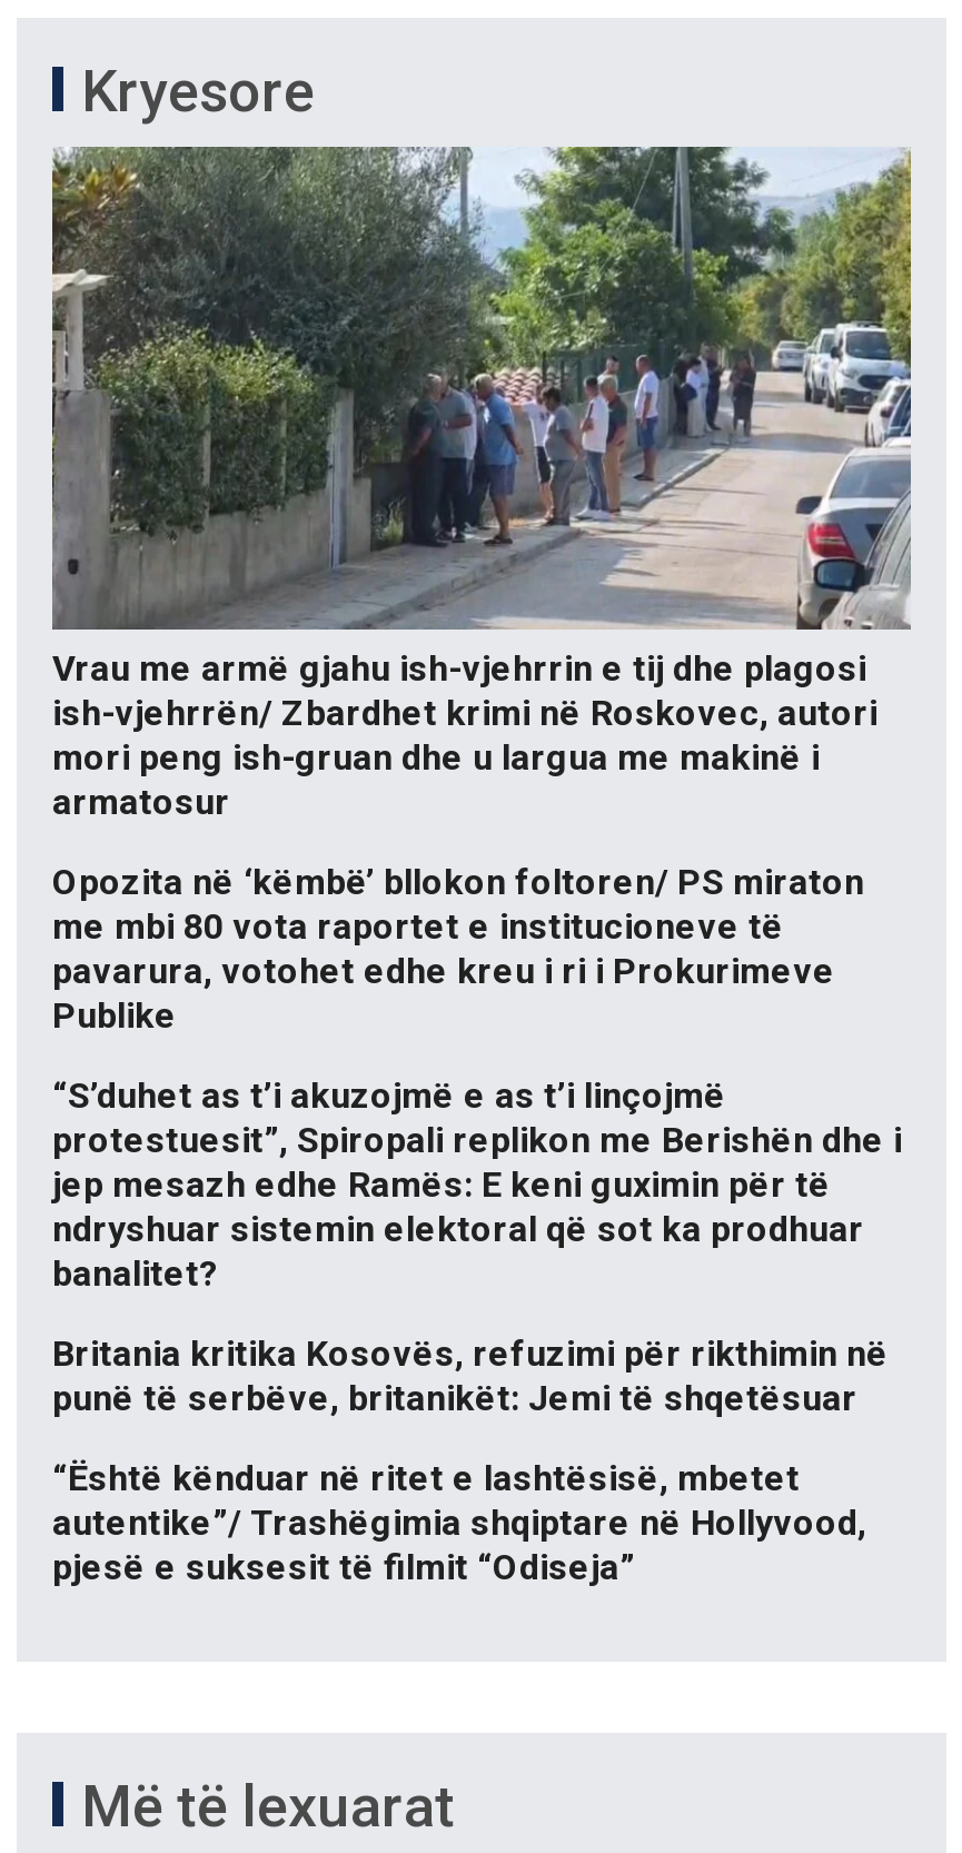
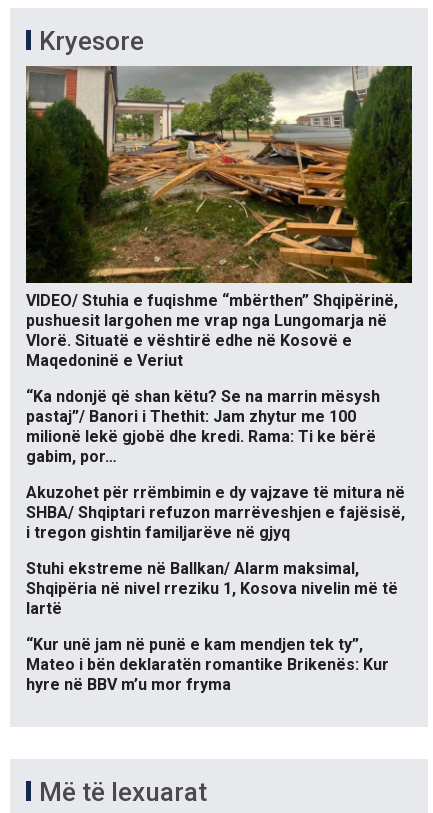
- [image]
- Vrau me armë gjahu ish-vjehrrin e tij dhe plagosi
- ish-vjehrrën/ Zbardhet krimi në Roskovec, autori
- mori peng ish-gruan dhe u largua me makinë i
- armatosur
+ [image]
+ VIDEO/ Stuhia e fuqishme “mbërthen” Shqipërinë,
+ pushuesit largohen me vrap nga Lungomarja në
+ Vlorë. Situatë e vështirë edhe në Kosovë e
+ Maqedoninë e Veriut

- Opozita në ‘këmbë’ bllokon foltoren/ PS miraton
- me mbi 80 vota raportet e institucioneve të
- pavarura, votohet edhe kreu i ri i Prokurimeve
- Publike
+ “Ka ndonjë që shan këtu? Se na marrin mësysh
+ pastaj”/ Banori i Thethit: Jam zhytur me 100
+ milionë lekë gjobë dhe kredi. Rama: Ti ke bërë
+ gabim, por…

- “S’duhet as t’i akuzojmë e as t’i linçojmë
- protestuesit”, Spiropali replikon me Berishën dhe i
- jep mesazh edhe Ramës: E keni guximin për të
- ndryshuar sistemin elektoral që sot ka prodhuar
- banalitet?
+ Akuzohet për rrëmbimin e dy vajzave të mitura në
+ SHBA/ Shqiptari refuzon marrëveshjen e fajësisë,
+ i tregon gishtin familjarëve në gjyq

- Britania kritika Kosovës, refuzimi për rikthimin në
- punë të serbëve, britanikët: Jemi të shqetësuar
+ Stuhi ekstreme në Ballkan/ Alarm maksimal,
+ Shqipëria në nivel rreziku 1, Kosova nivelin më të
+ lartë

- “Është kënduar në ritet e lashtësisë, mbetet
- autentike”/ Trashëgimia shqiptare në Hollyvood,
- pjesë e suksesit të filmit “Odiseja”
+ “Kur unë jam në punë e kam mendjen tek ty”,
+ Mateo i bën deklaratën romantike Brikenës: Kur
+ hyre në BBV m’u mor fryma
